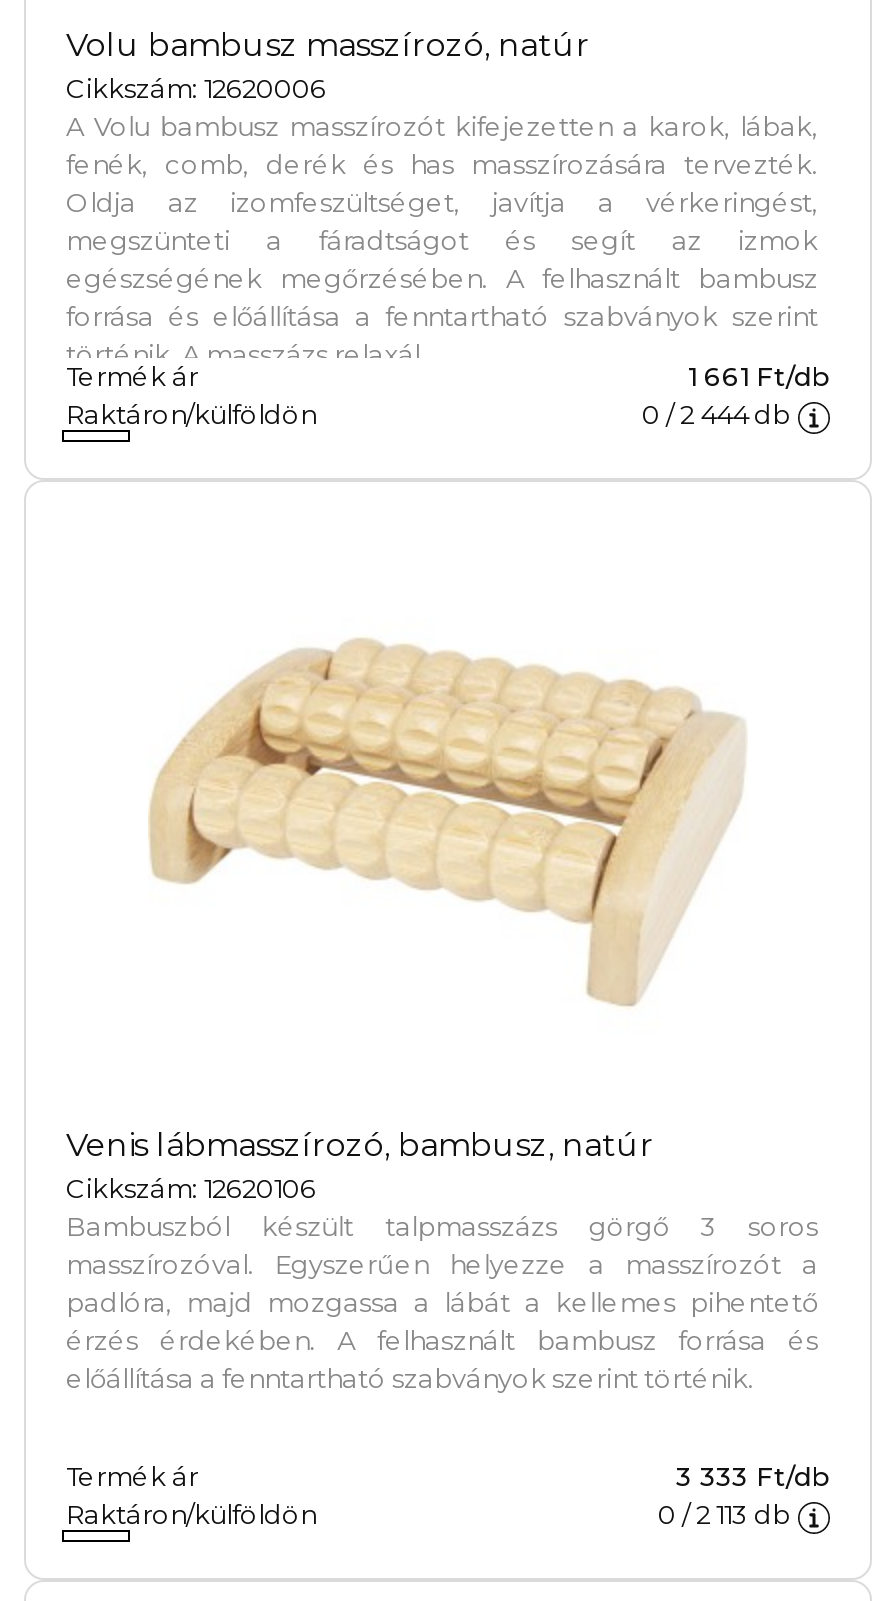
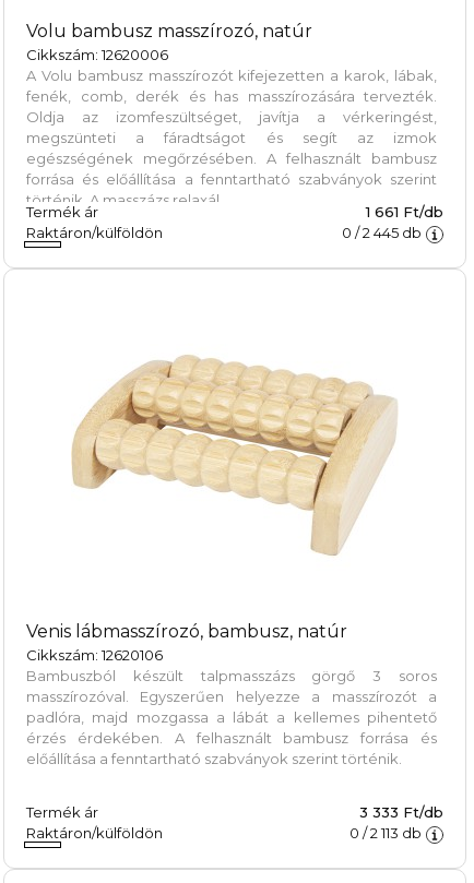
- 0 /2 444db
+ 0 /2 445db
